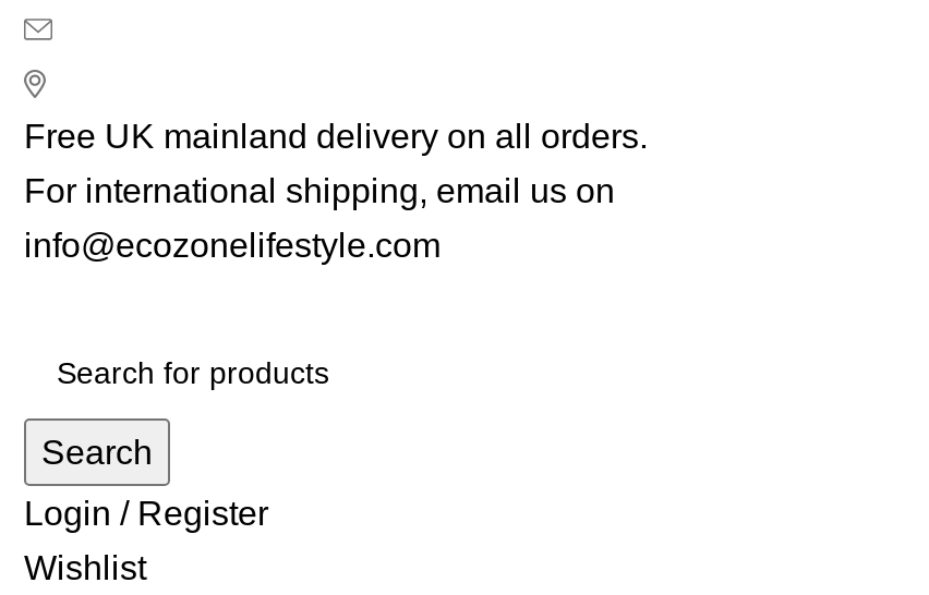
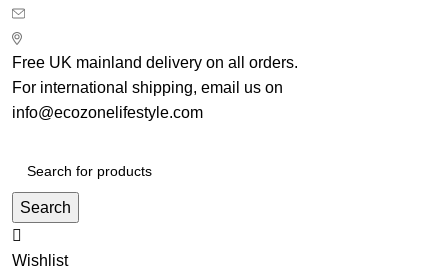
- Login / Register
